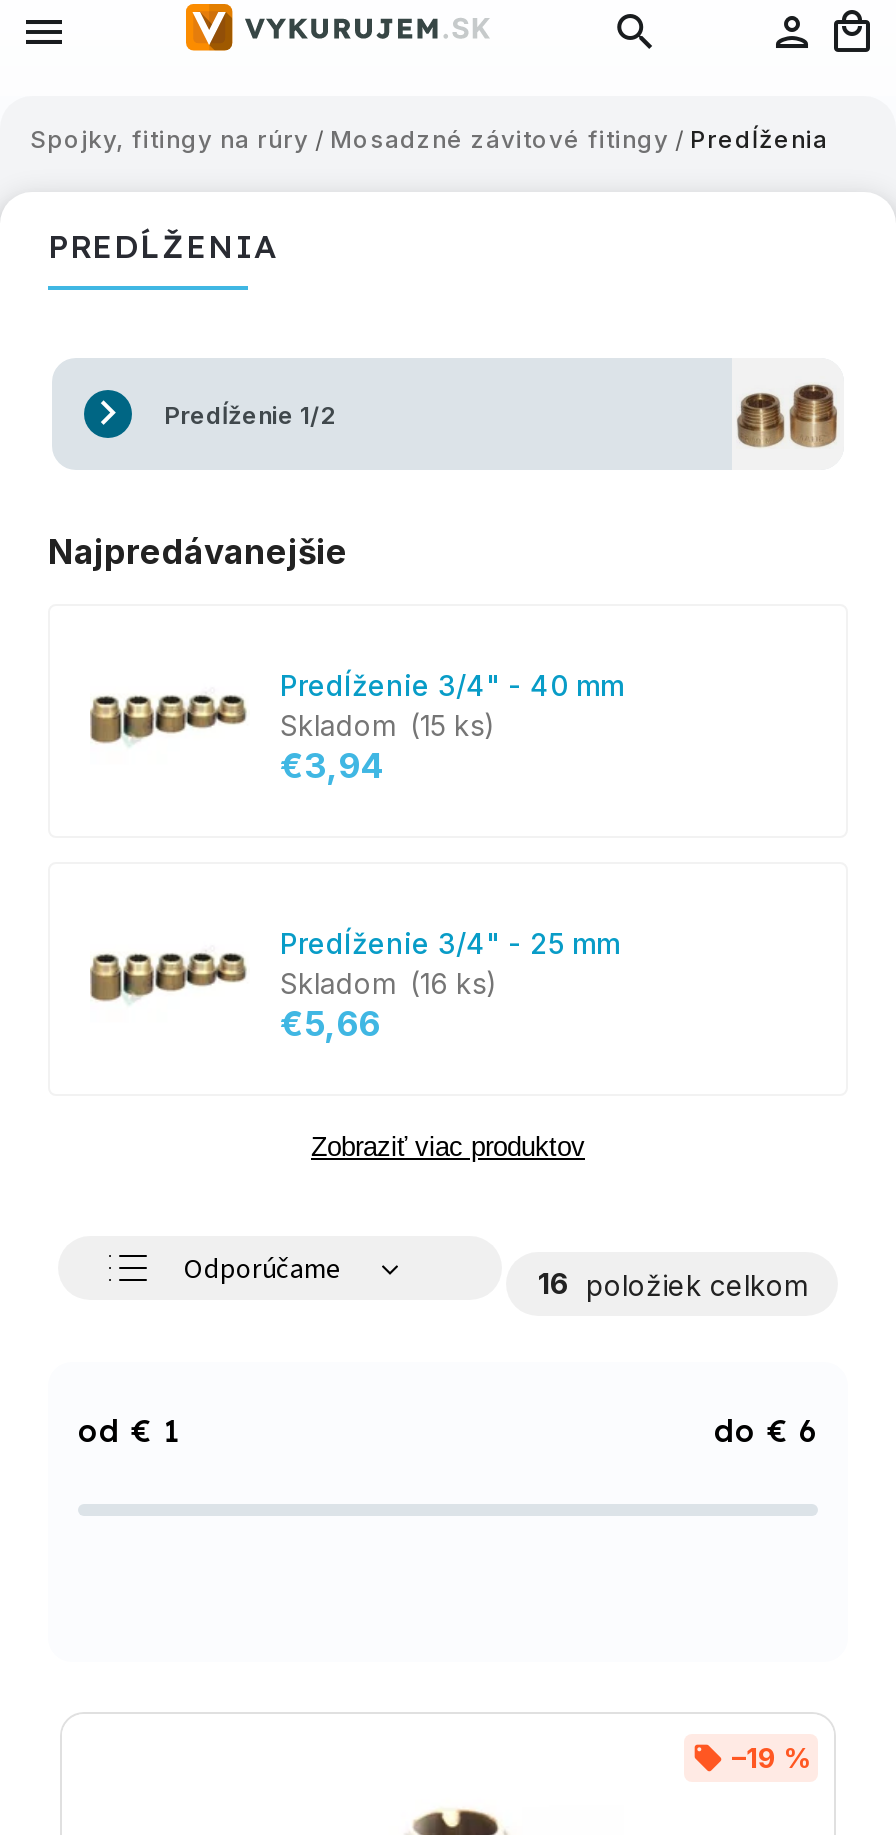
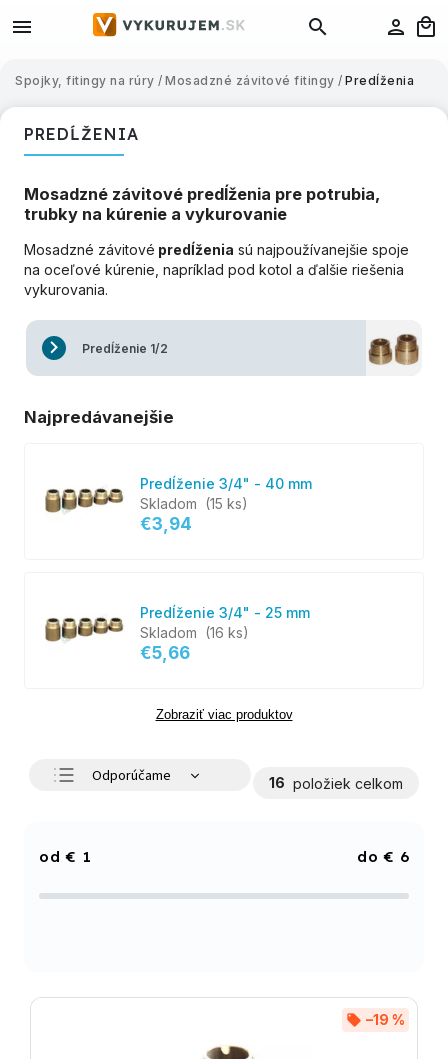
+ Mosadzné závitové predĺženia pre potrubia,
+ trubky na kúrenie a vykurovanie
+ Mosadzné závitové predĺženia sú najpoužívanejšie spoje
+ na oceľové kúrenie, napríklad pod kotol a ďalšie riešenia
+ vykurovania.
